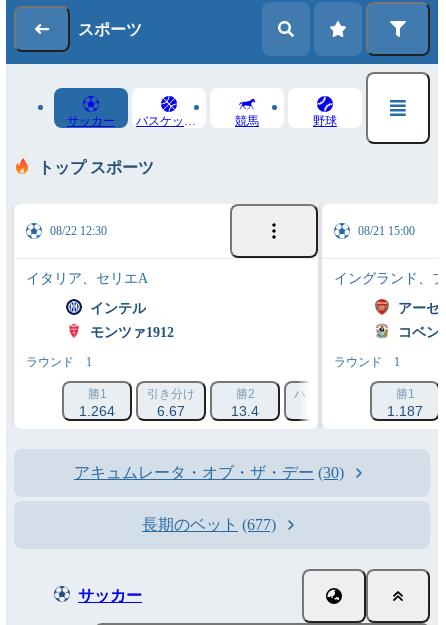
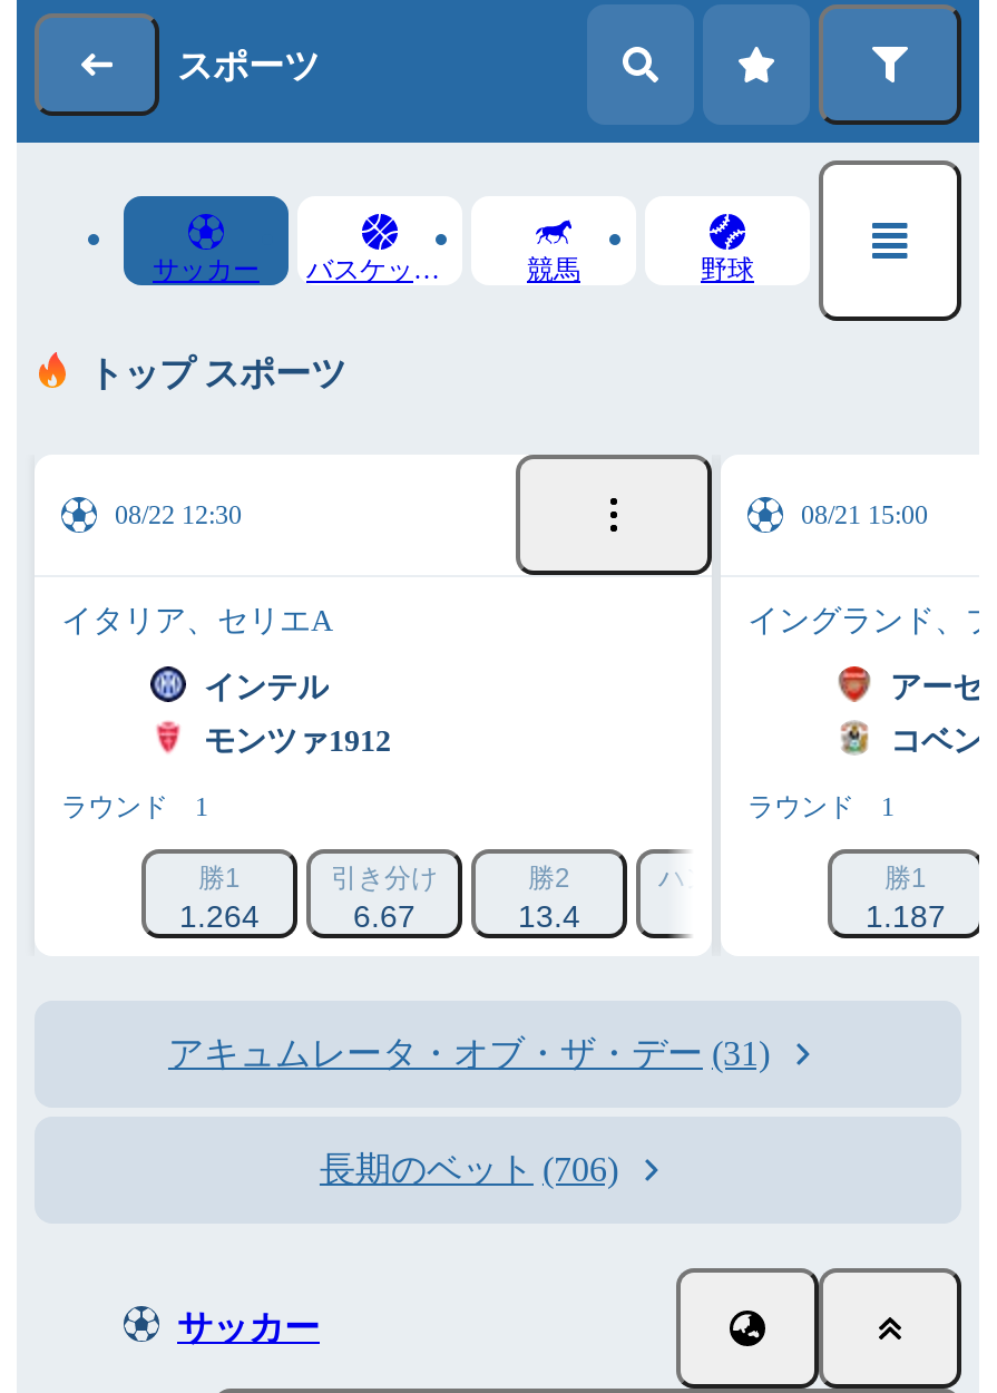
- アキュムレータ・オブ・ザ・デー (30)
+ アキュムレータ・オブ・ザ・デー (31)

- 長期のベット (677)
+ 長期のベット (706)
